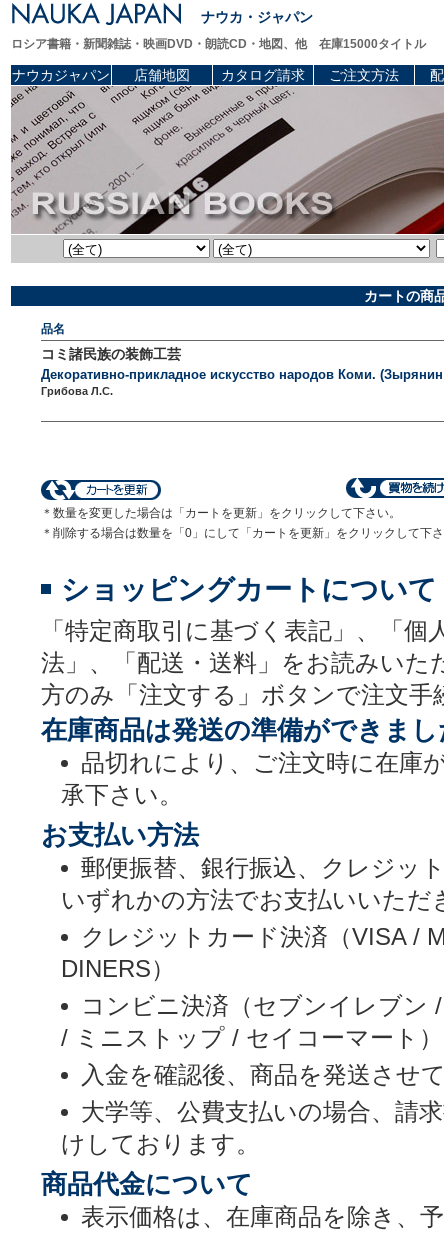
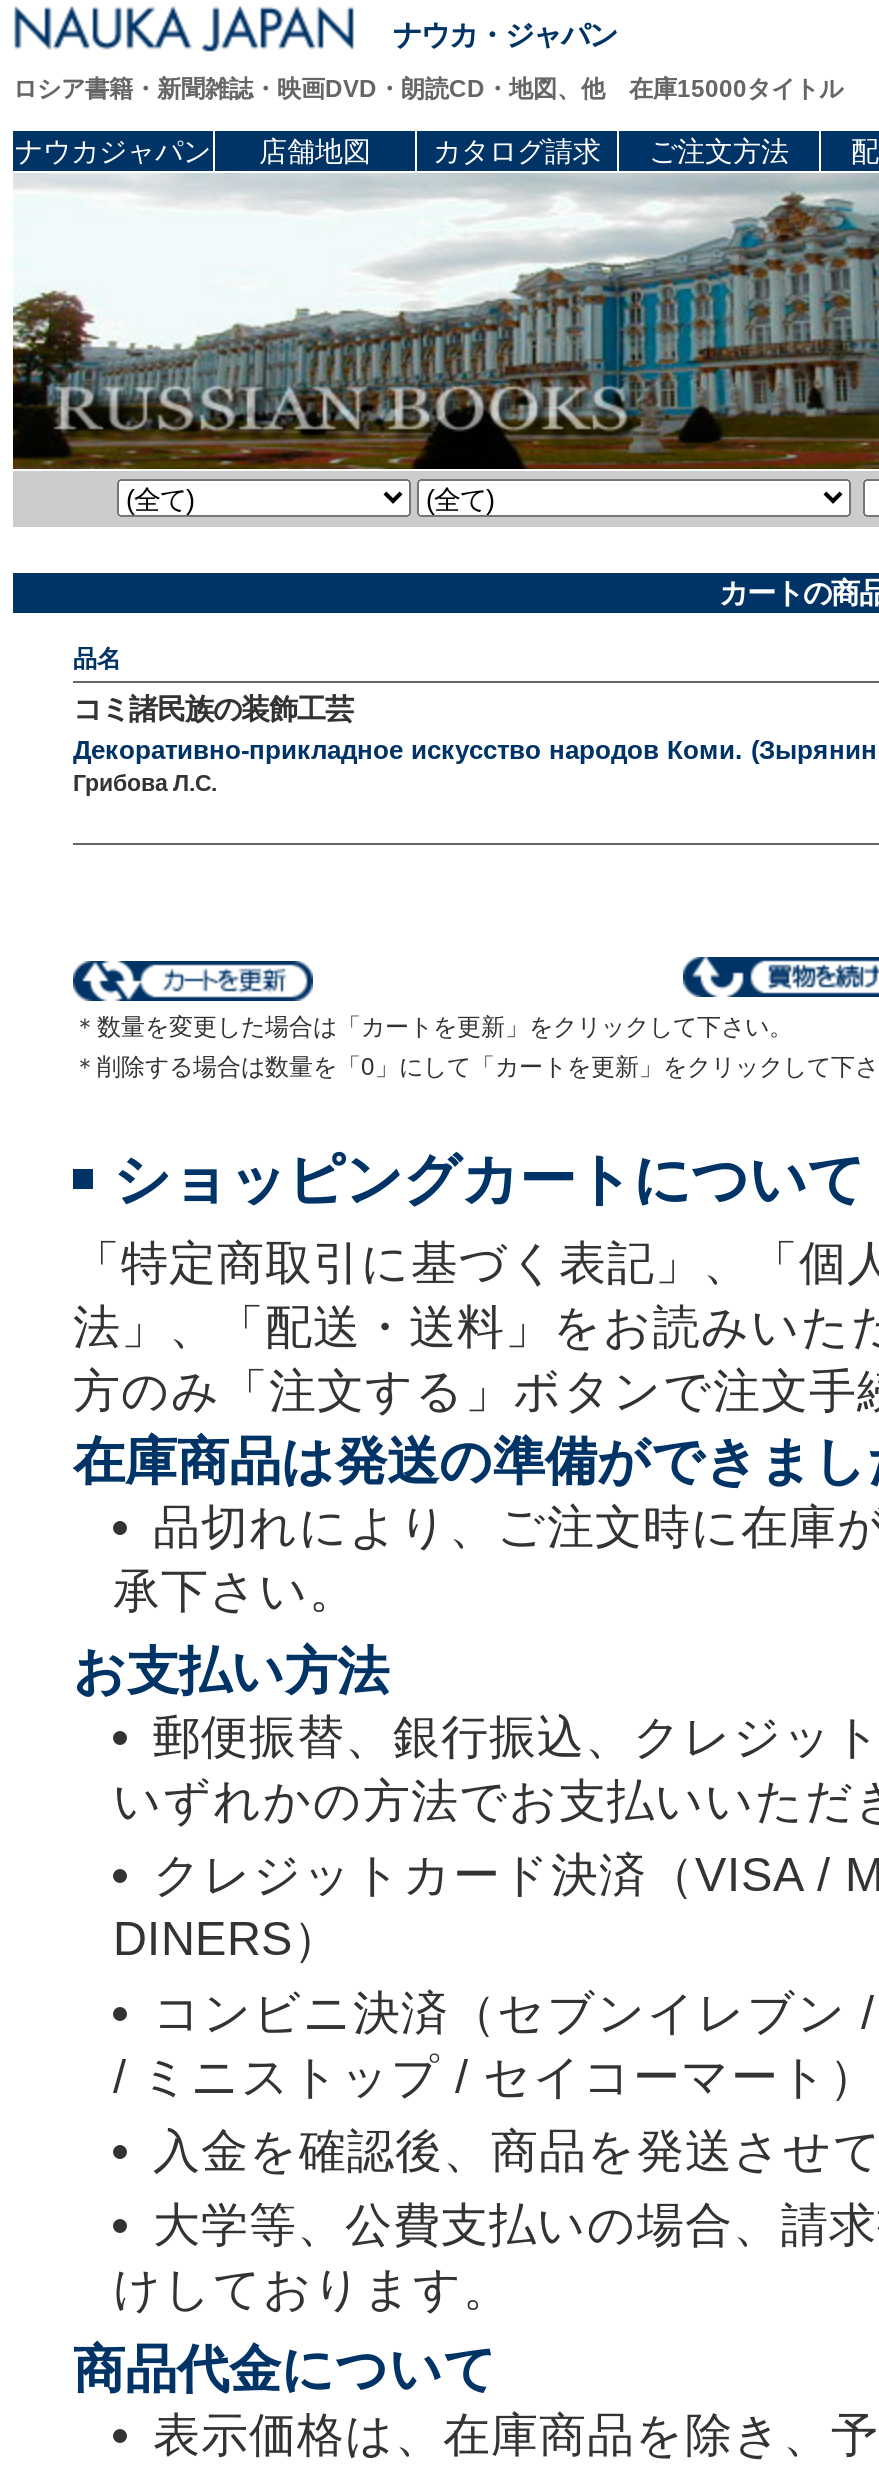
- [image]
+ [image]
